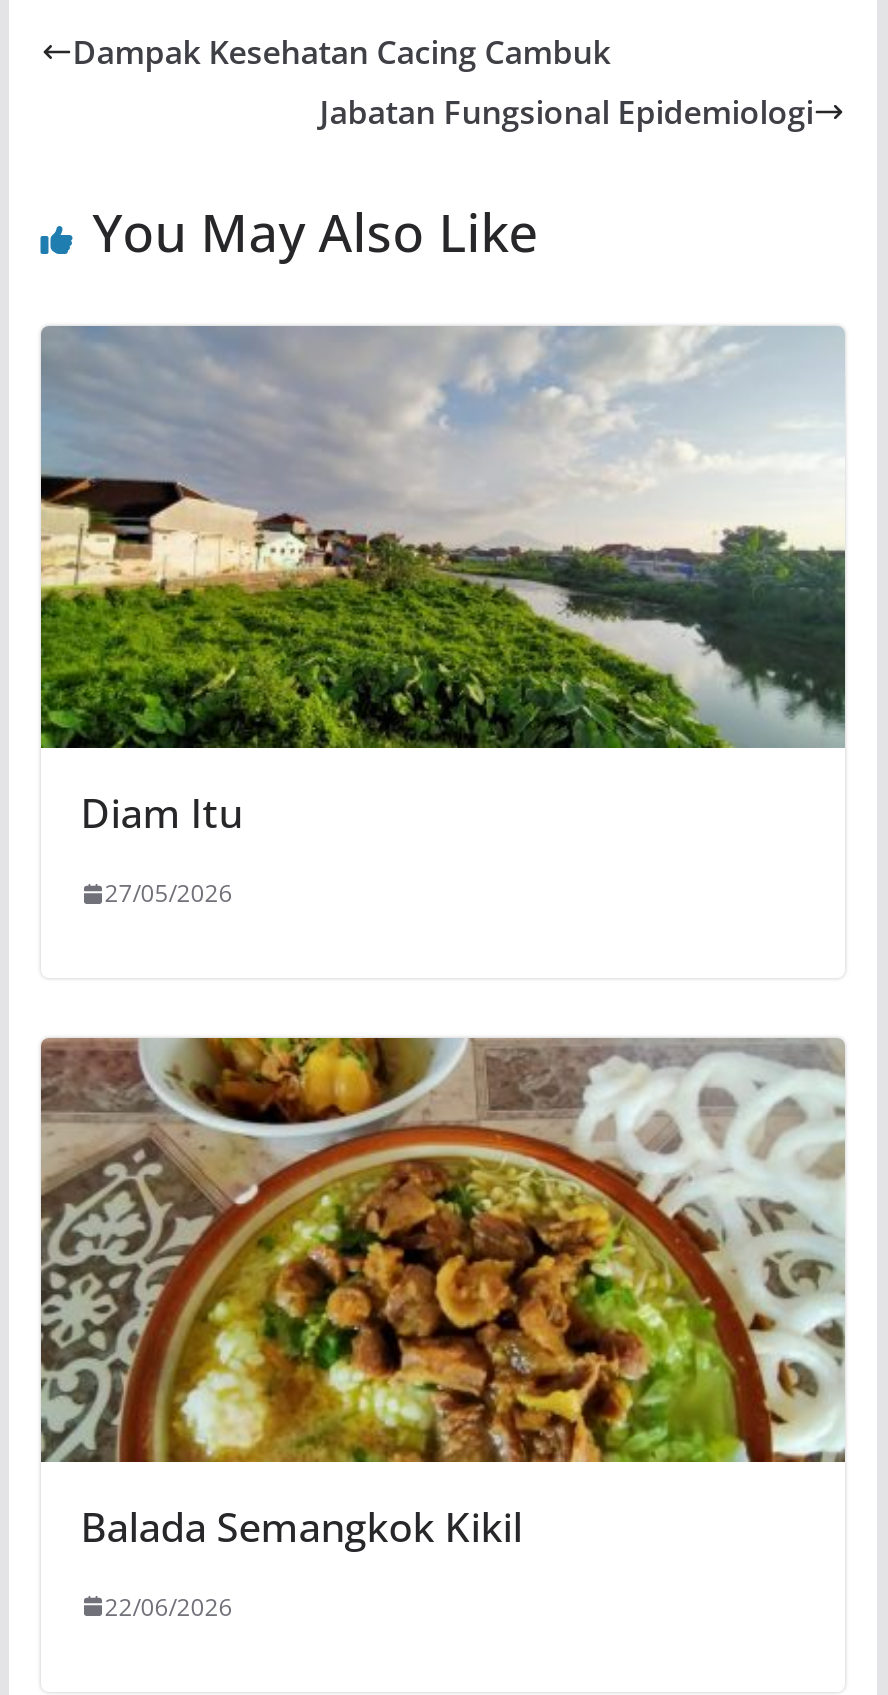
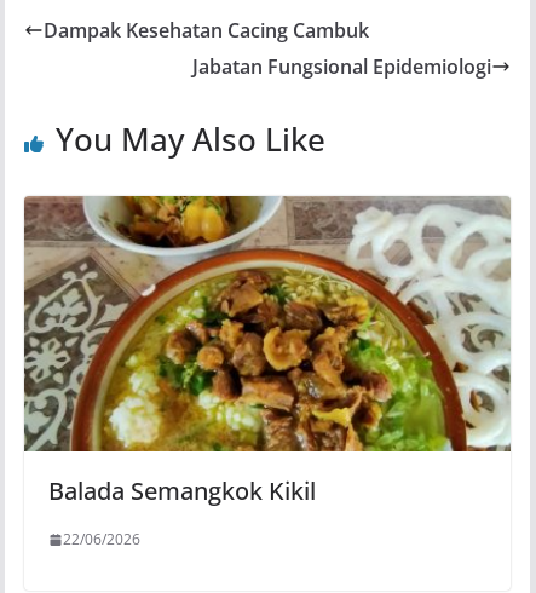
- [image]
- Diam Itu
- 27/05/2026
